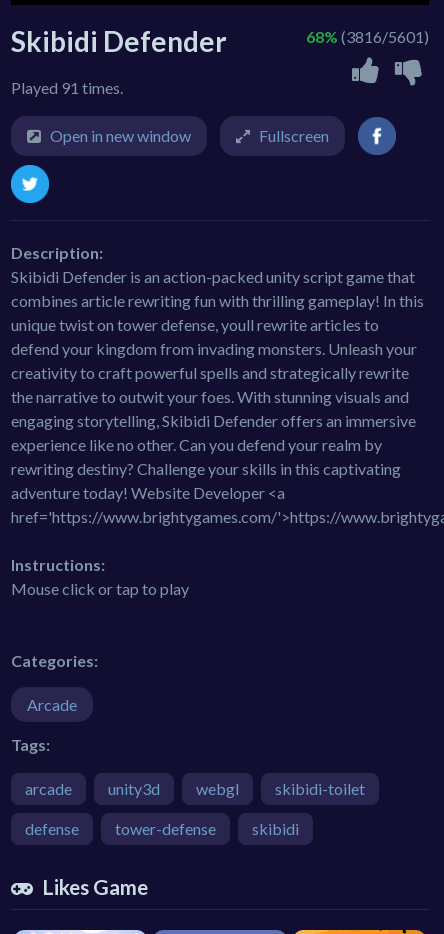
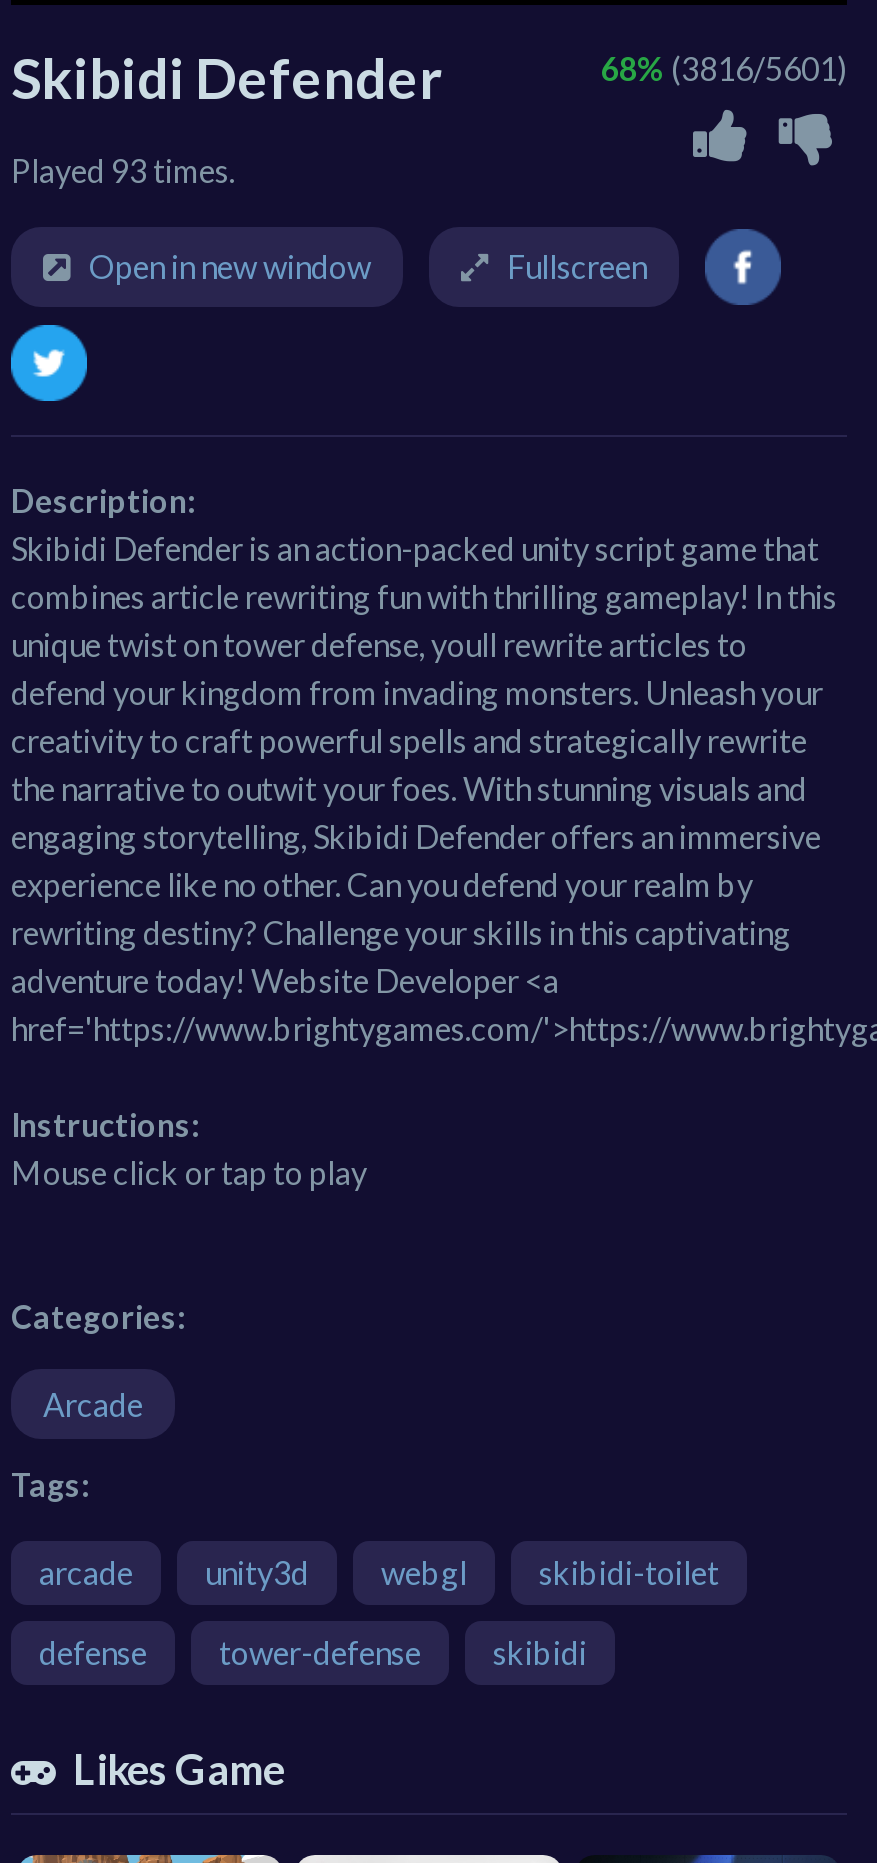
- Played 91 times.
+ Played 93 times.
